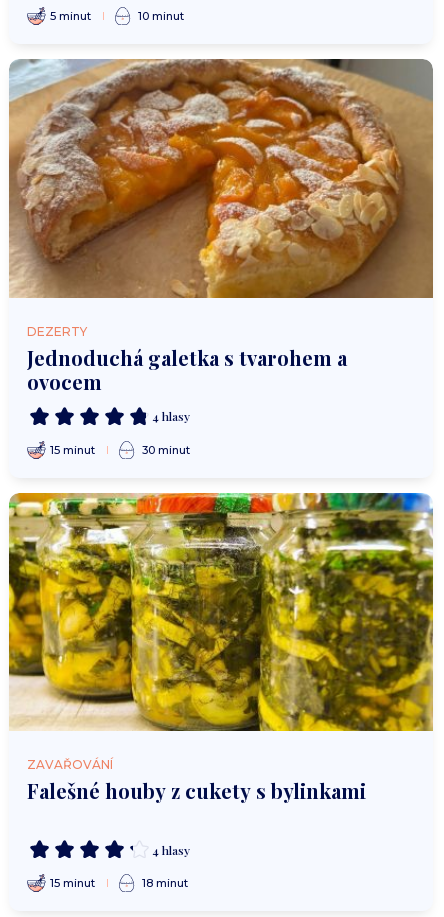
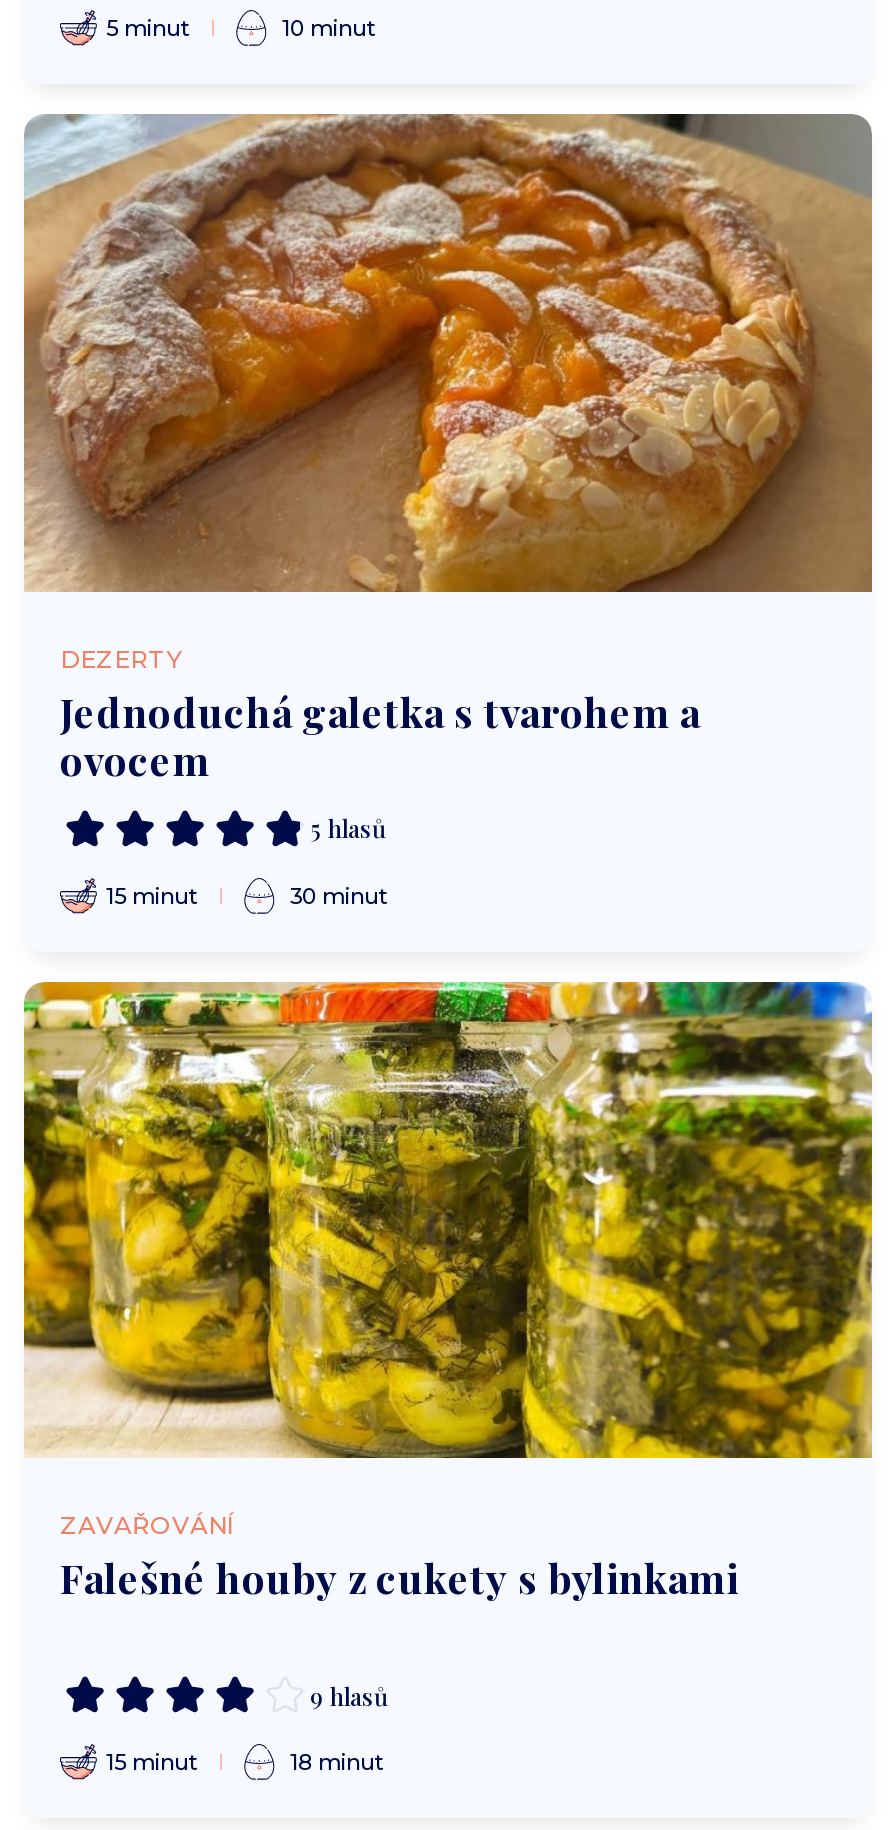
- 4 hlasy
+ 5 hlasů

- 4 hlasy
+ 9 hlasů
